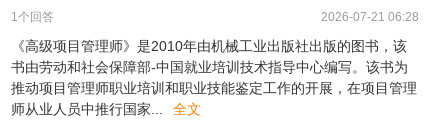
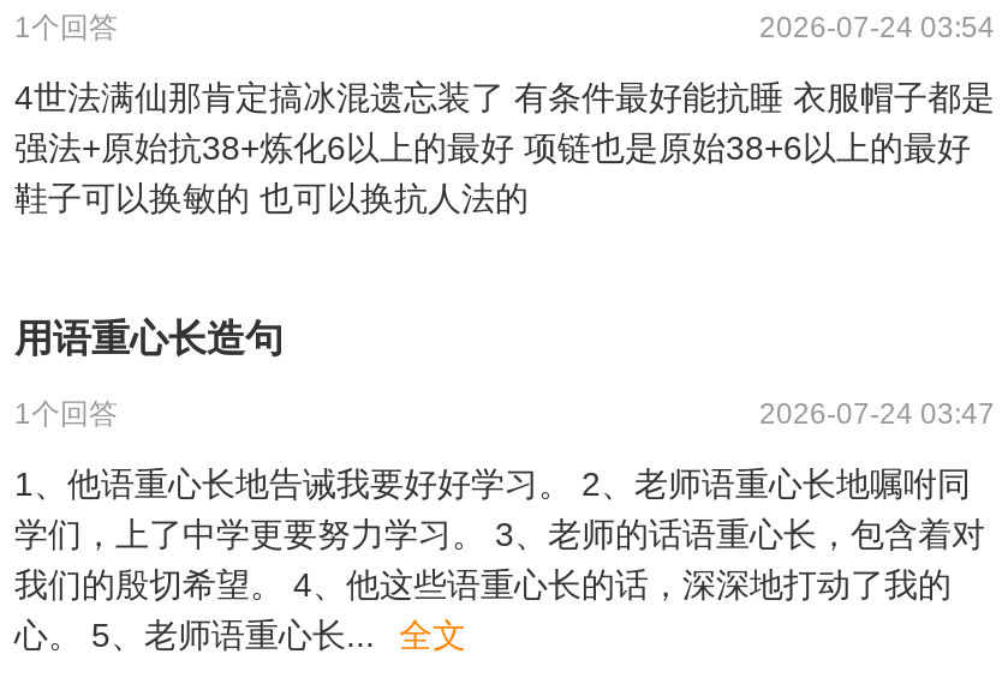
- 2026-07-21 06:28
- 《高级项目管理师》是2010年由机械工业出版社出版的图书，该
- 书由劳动和社会保障部-中国就业培训技术指导中心编写。该书为
- 推动项目管理师职业培训和职业技能鉴定工作的开展，在项目管理
- 师从业人员中推行国家...
+ 2026-07-24 03:54
+ 4世法满仙那肯定搞冰混遗忘装了 有条件最好能抗睡 衣服帽子都是
+ 强法+原始抗38+炼化6以上的最好 项链也是原始38+6以上的最好
+ 鞋子可以换敏的 也可以换抗人法的
+ 用语重心长造句
+ 1个回答
+ 2026-07-24 03:47
+ 1、他语重心长地告诫我要好好学习。 2、老师语重心长地嘱咐同
+ 学们，上了中学更要努力学习。 3、老师的话语重心长，包含着对
+ 我们的殷切希望。 4、他这些语重心长的话，深深地打动了我的
+ 心。 5、老师语重心长...
